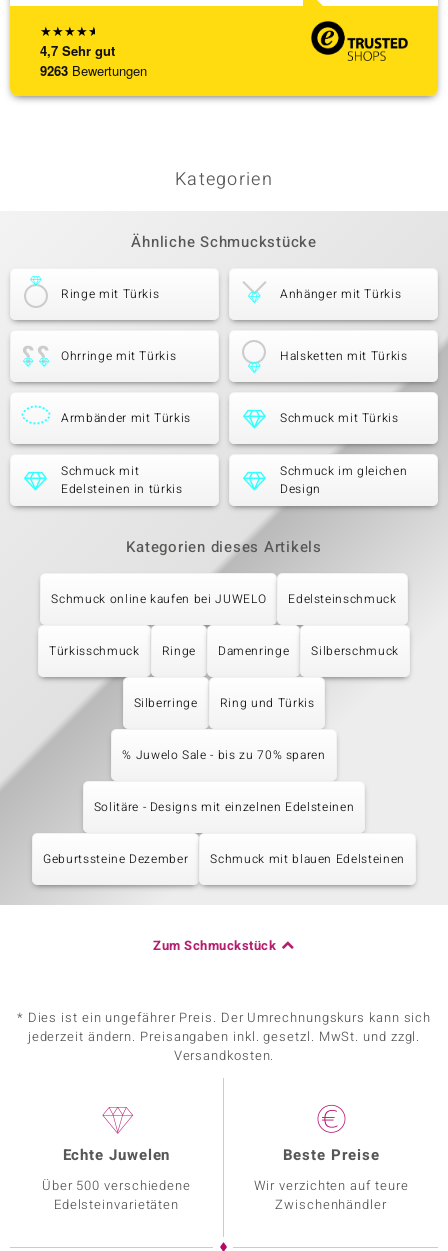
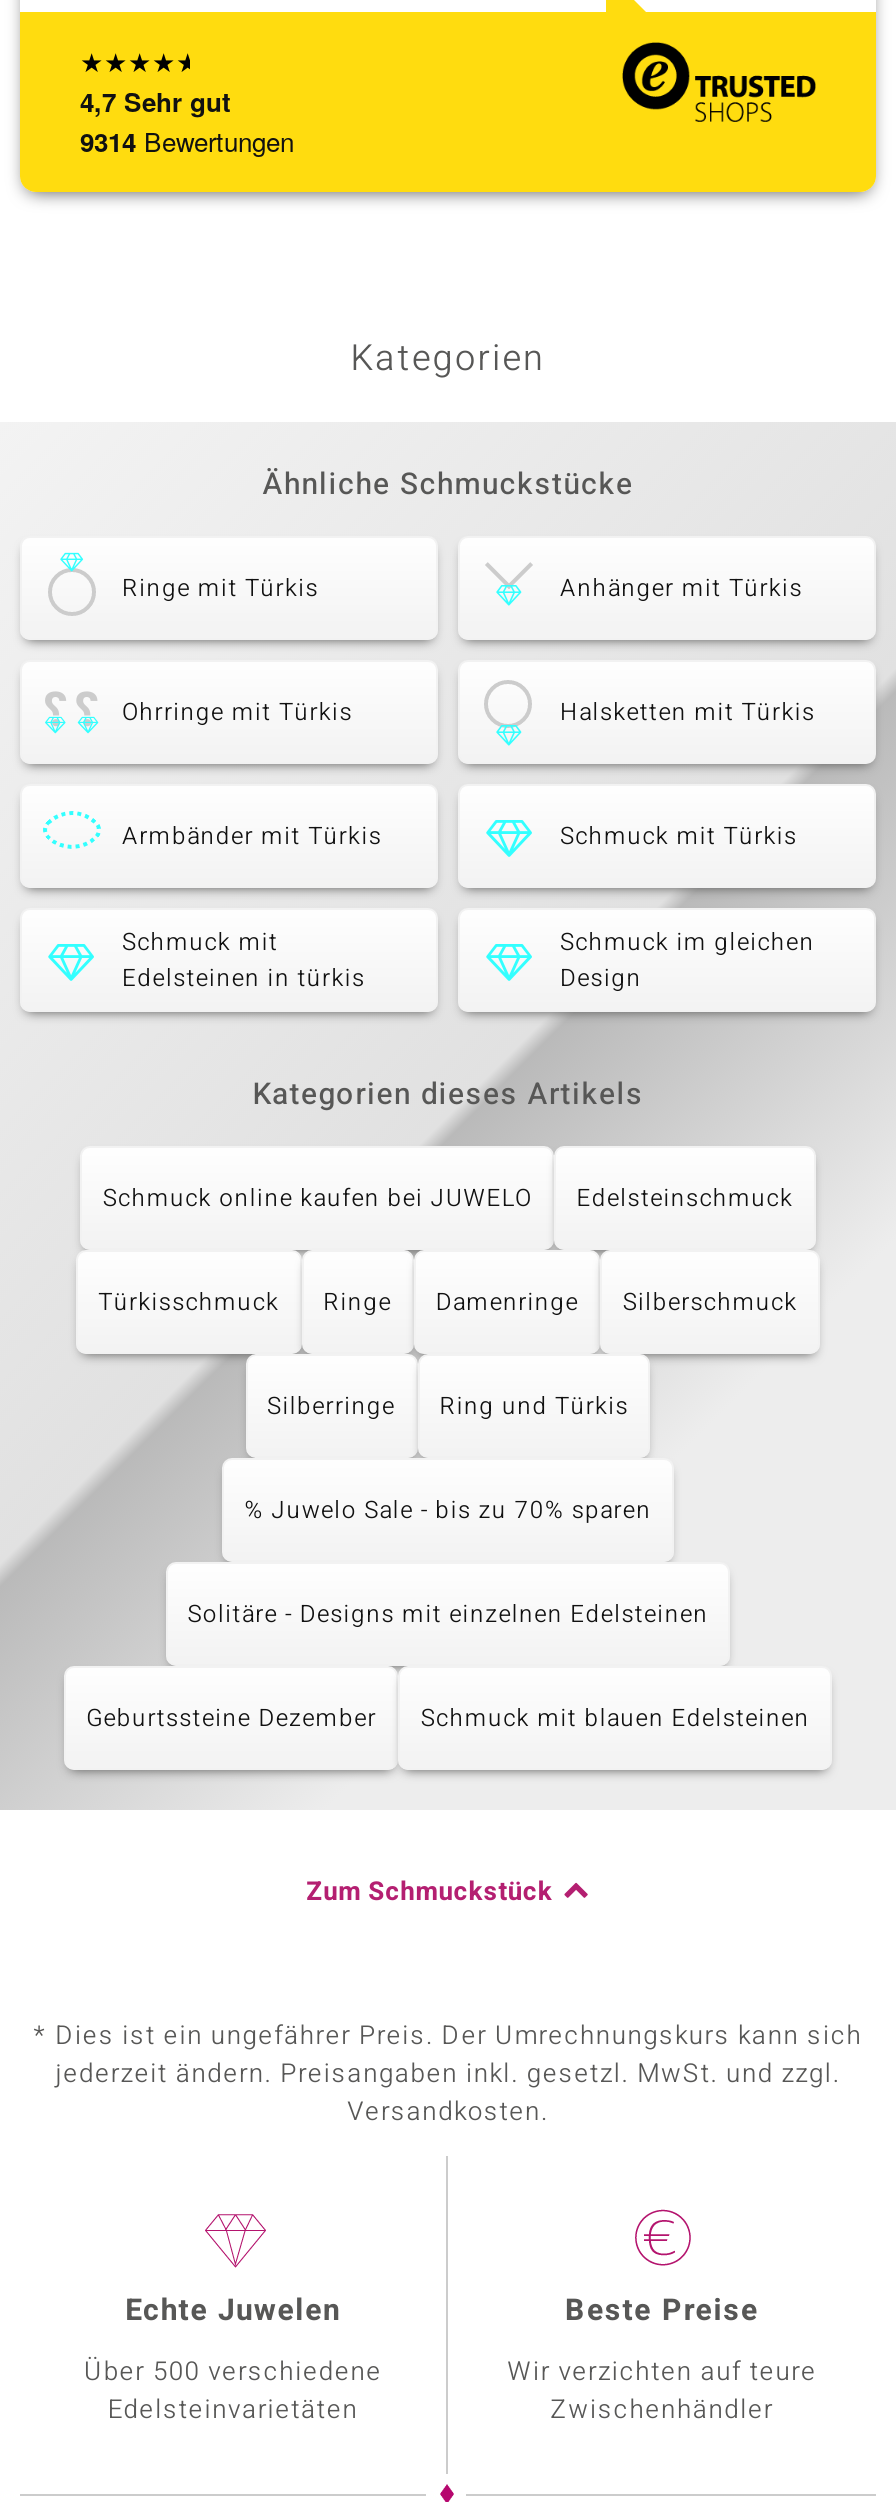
- 9263 Bewertungen
+ 9314 Bewertungen
